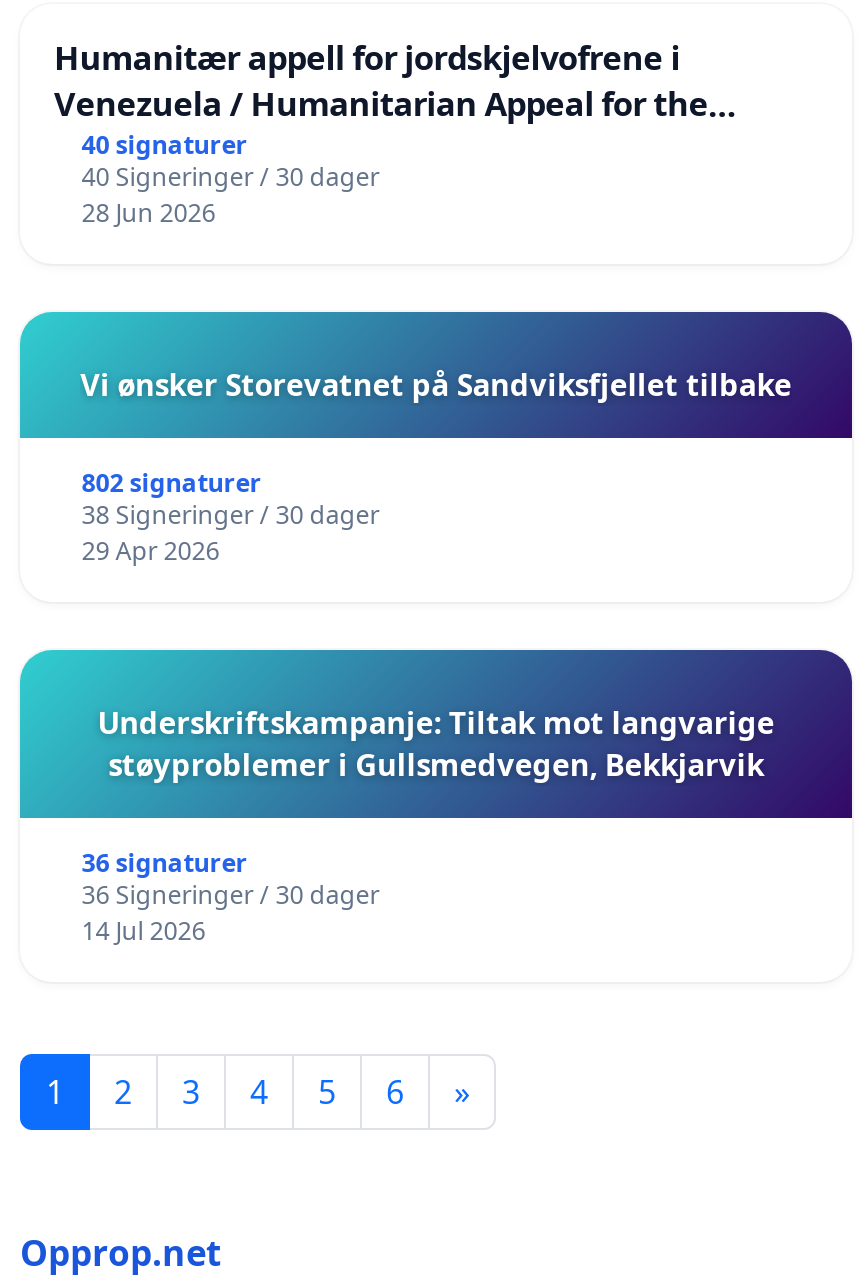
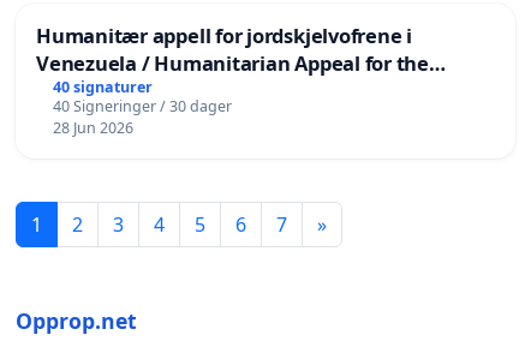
- Vi ønsker Storevatnet på Sandviksfjellet tilbake
- 802 signaturer
- 38 Signeringer / 30 dager
- 29 Apr 2026

- [image]
- Underskriftskampanje: Tiltak mot langvarige
- støyproblemer i Gullsmedvegen, Bekkjarvik
- 36 signaturer
- 36 Signeringer / 30 dager
- 14 Jul 2026

+ 7
